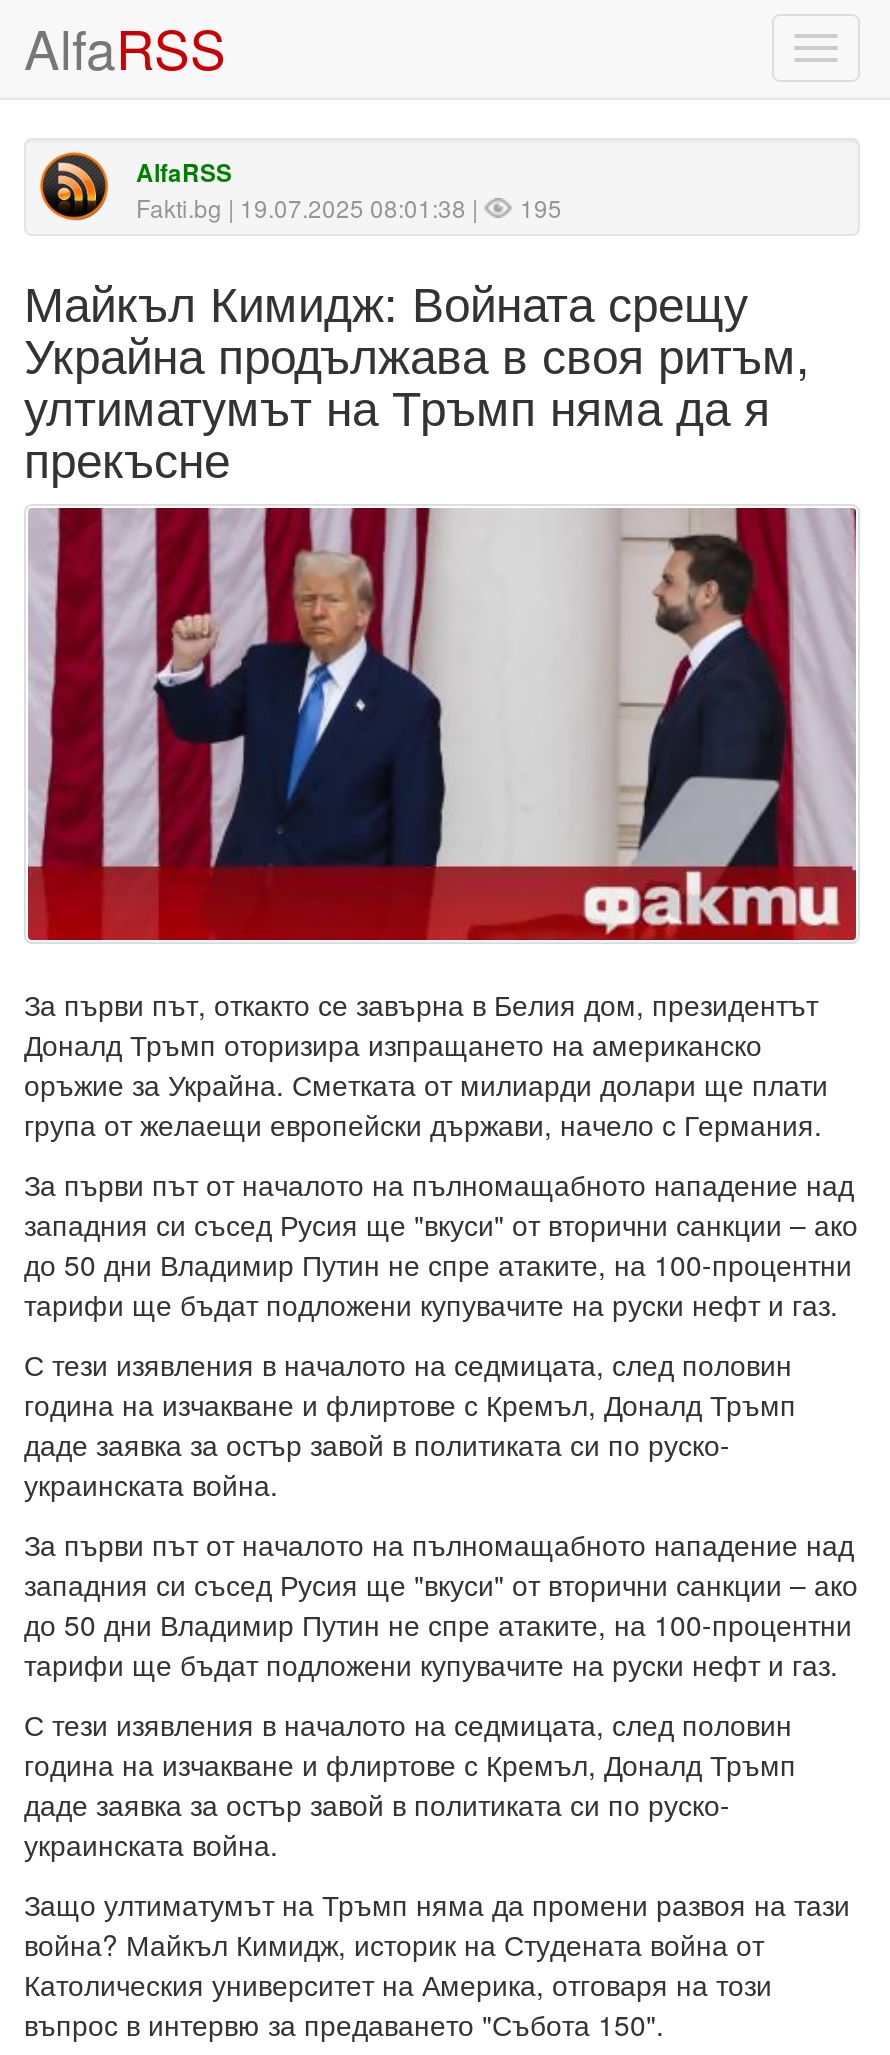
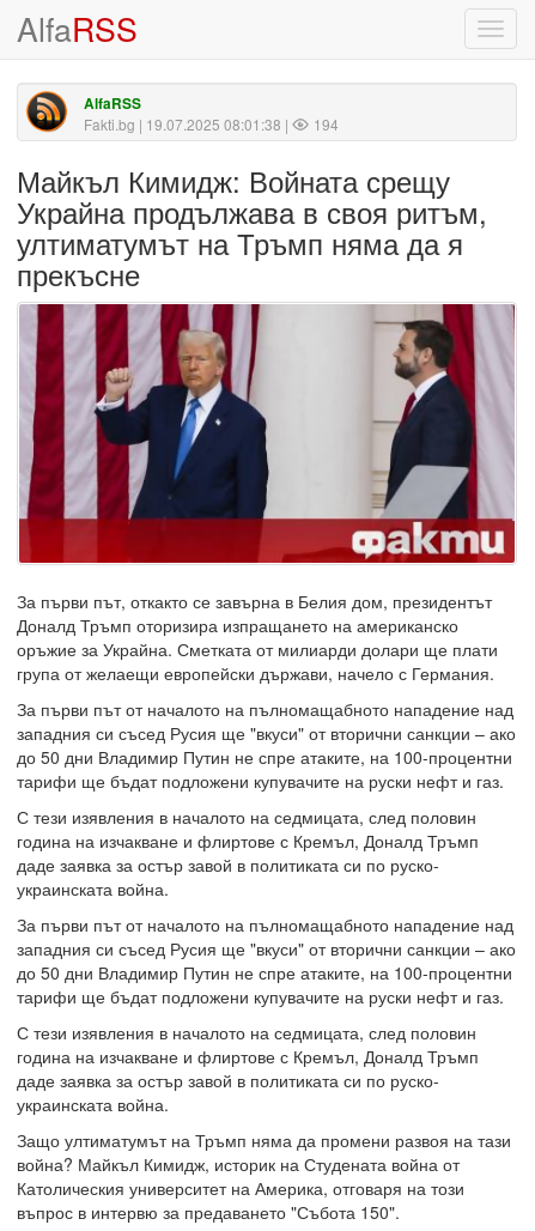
- 195
+ 194
